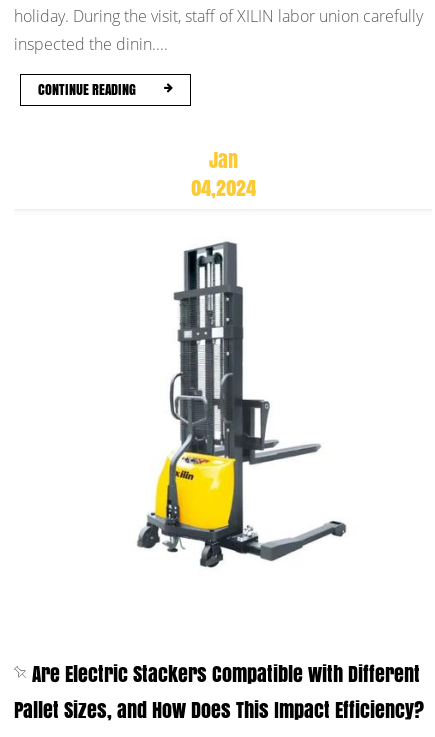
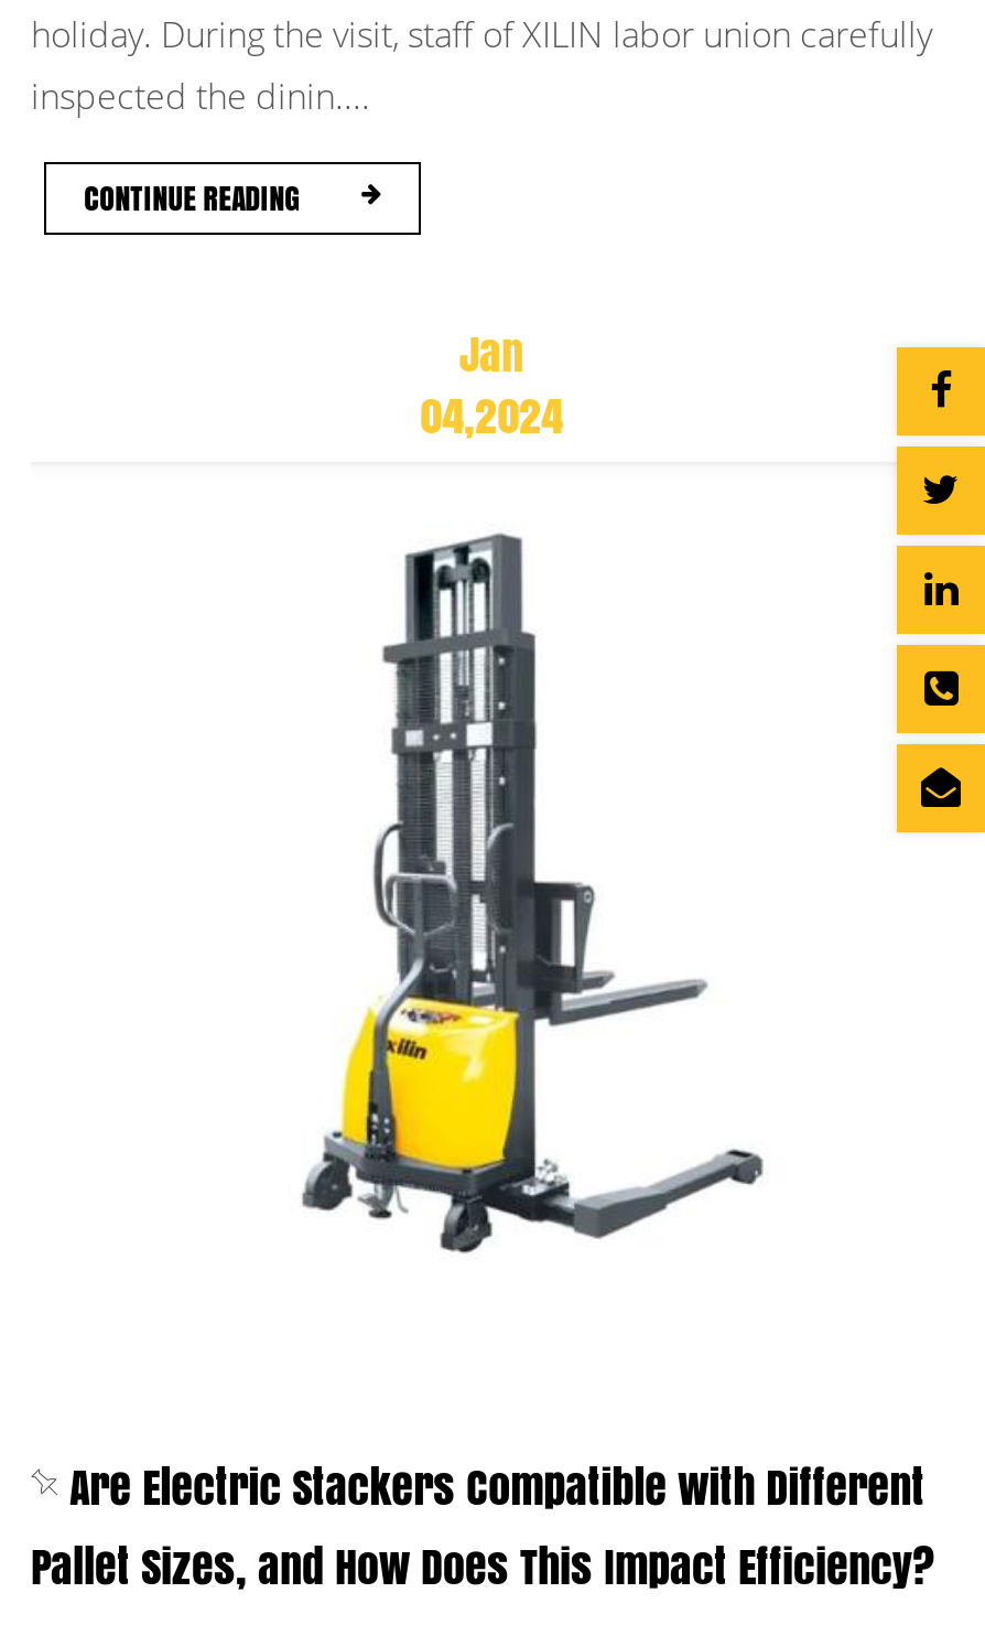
+ [image]
